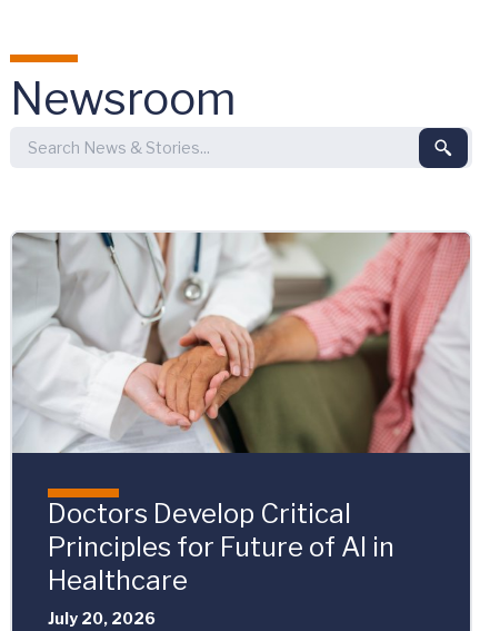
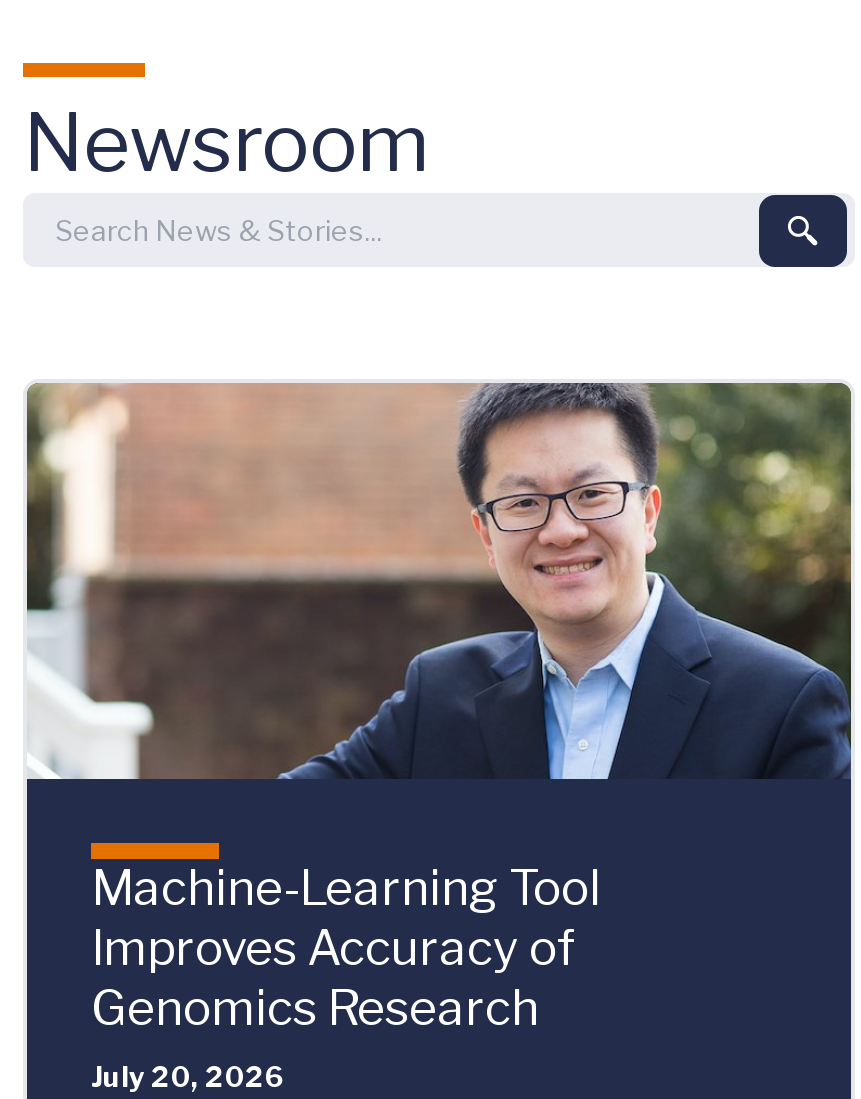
- [image]
- Doctors Develop Critical
- Principles for Future of AI in
- Healthcare
+ [image]
+ Machine-Learning Tool
+ Improves Accuracy of
+ Genomics Research
